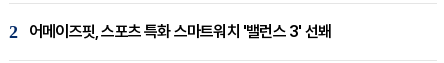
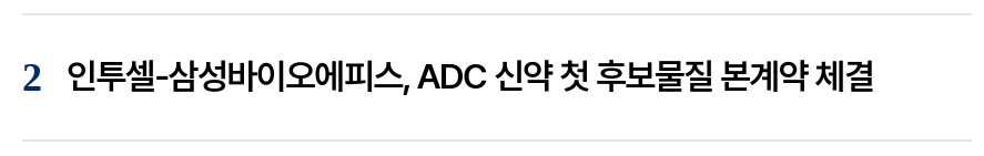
- 어메이즈핏, 스포츠 특화 스마트워치 '밸런스 3' 선봬
+ 인투셀-삼성바이오에피스, ADC 신약 첫 후보물질 본계약 체결
